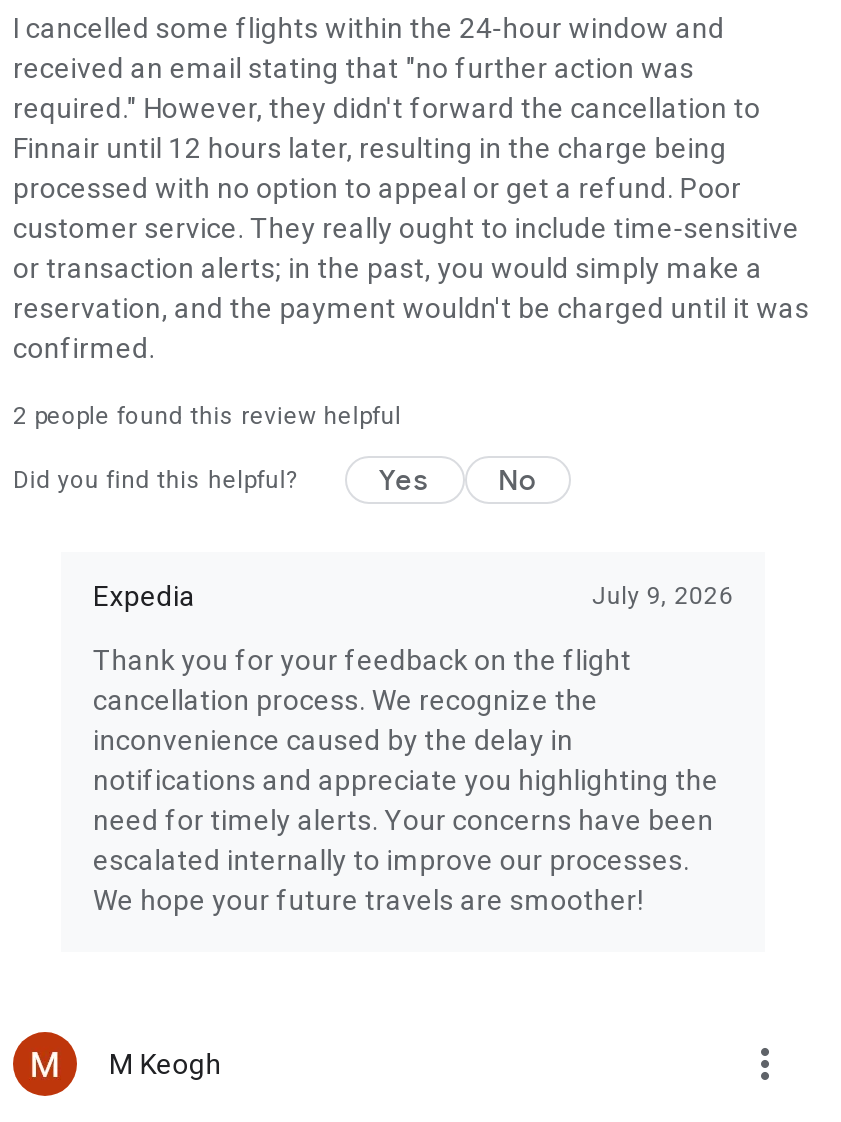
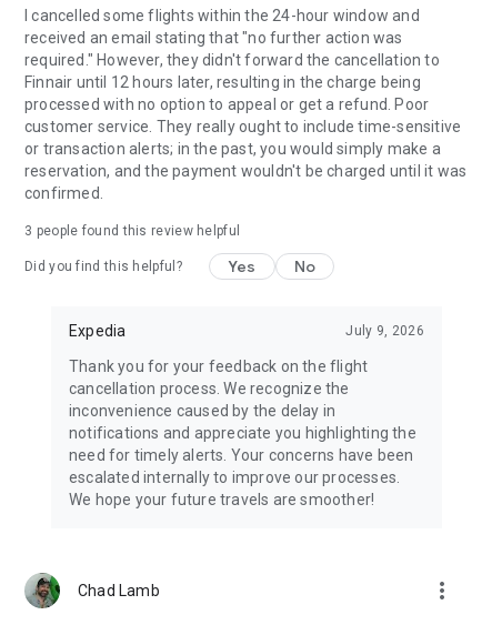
- 2 people found this review helpful
+ 3 people found this review helpful

- [image]
- M Keogh
+ [image]
+ Chad Lamb
